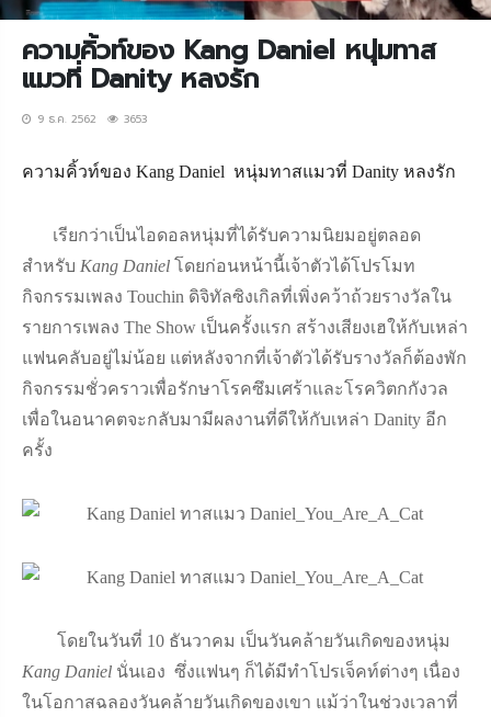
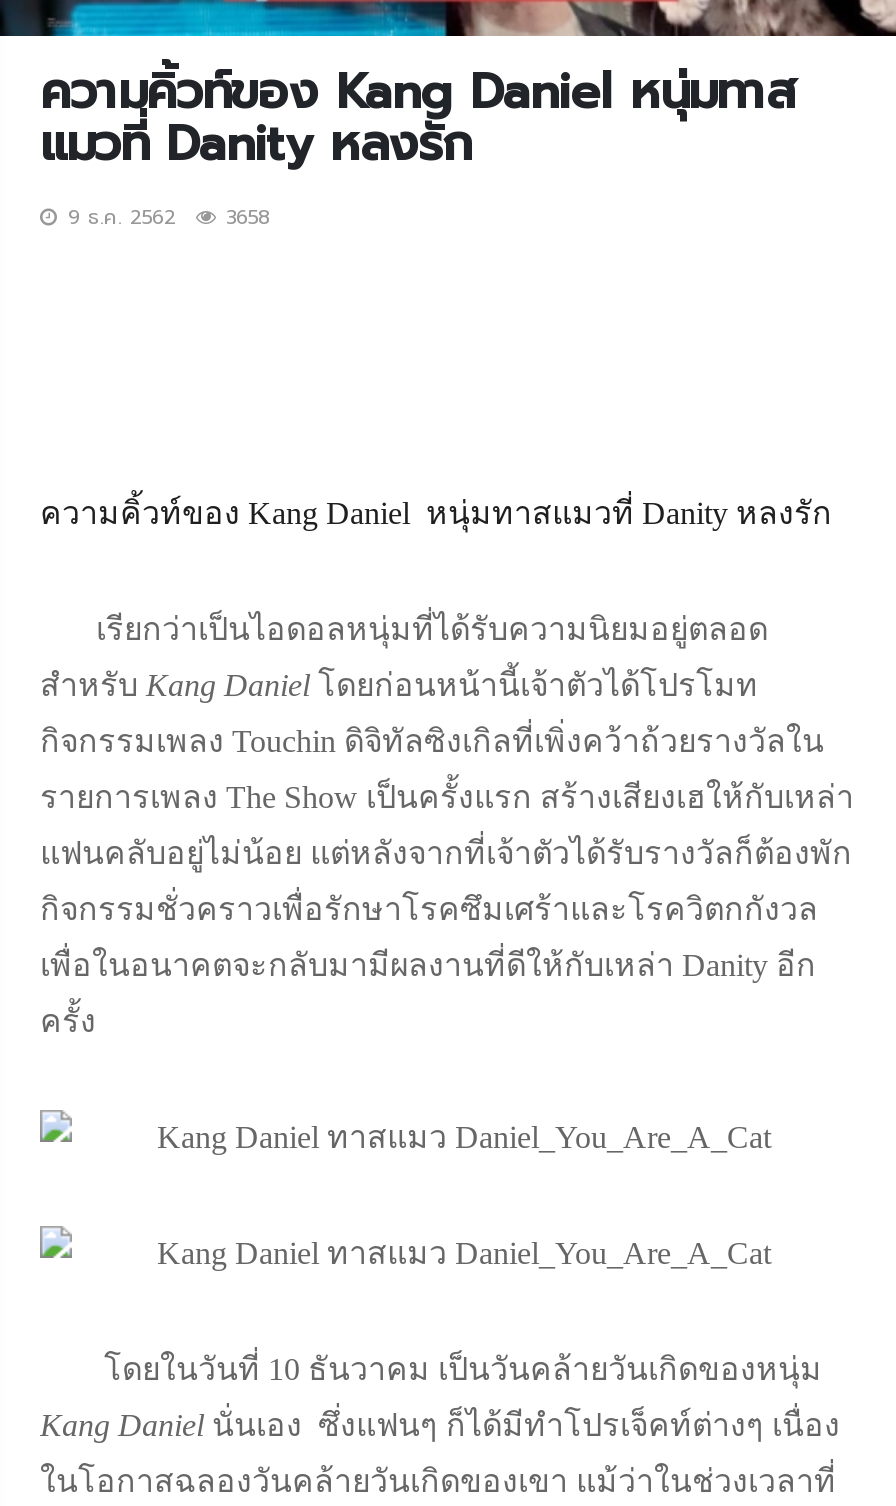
- 9 ธ.ค. 2562 3653
+ 9 ธ.ค. 2562 3658
